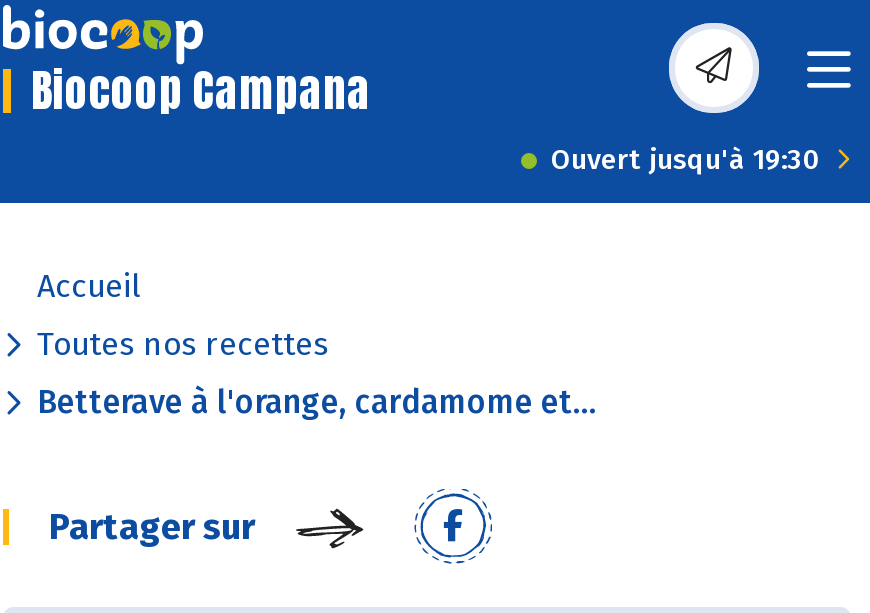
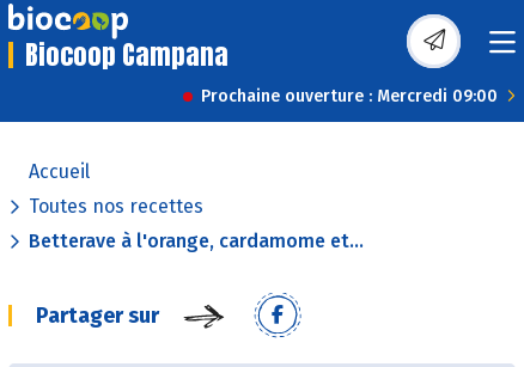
- Ouvert jusqu'à 19:30
+ Prochaine ouverture : Mercredi 09:00
